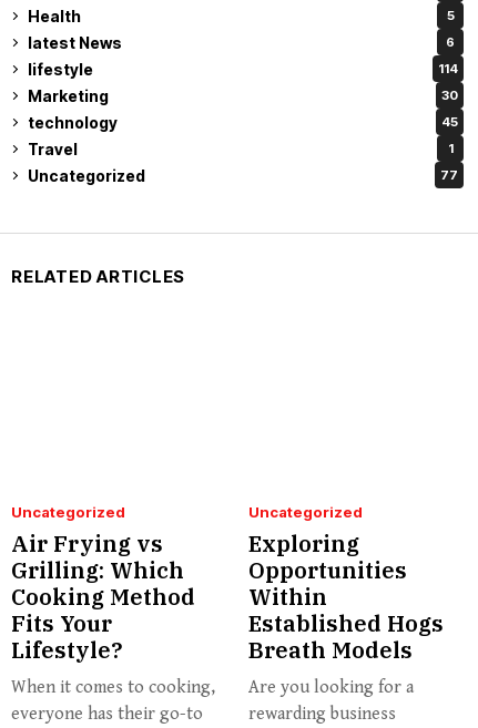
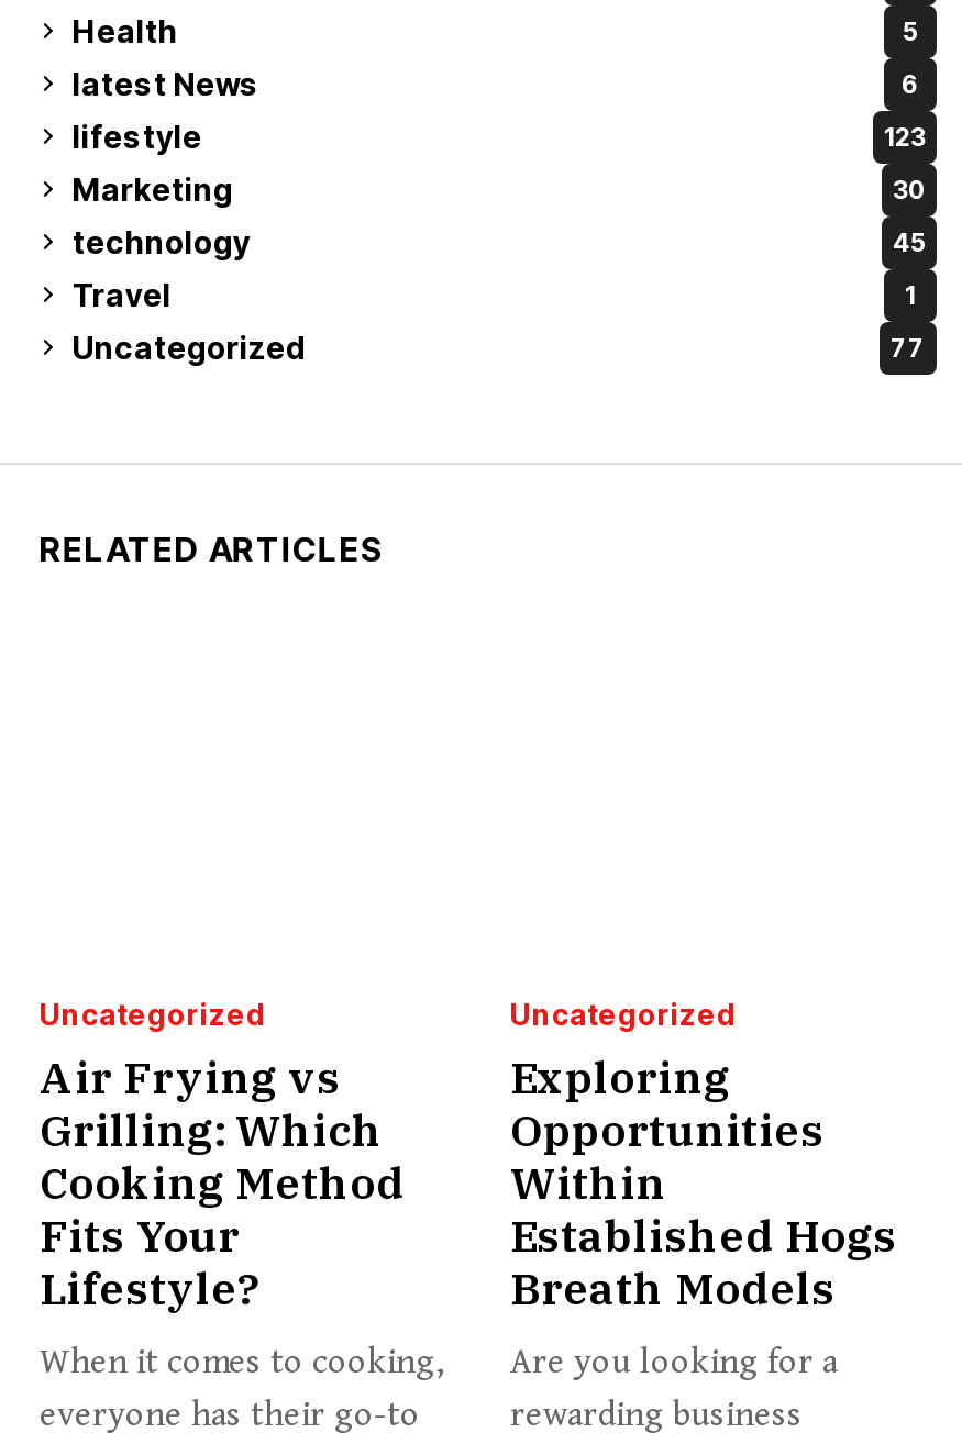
- 114
+ 123
